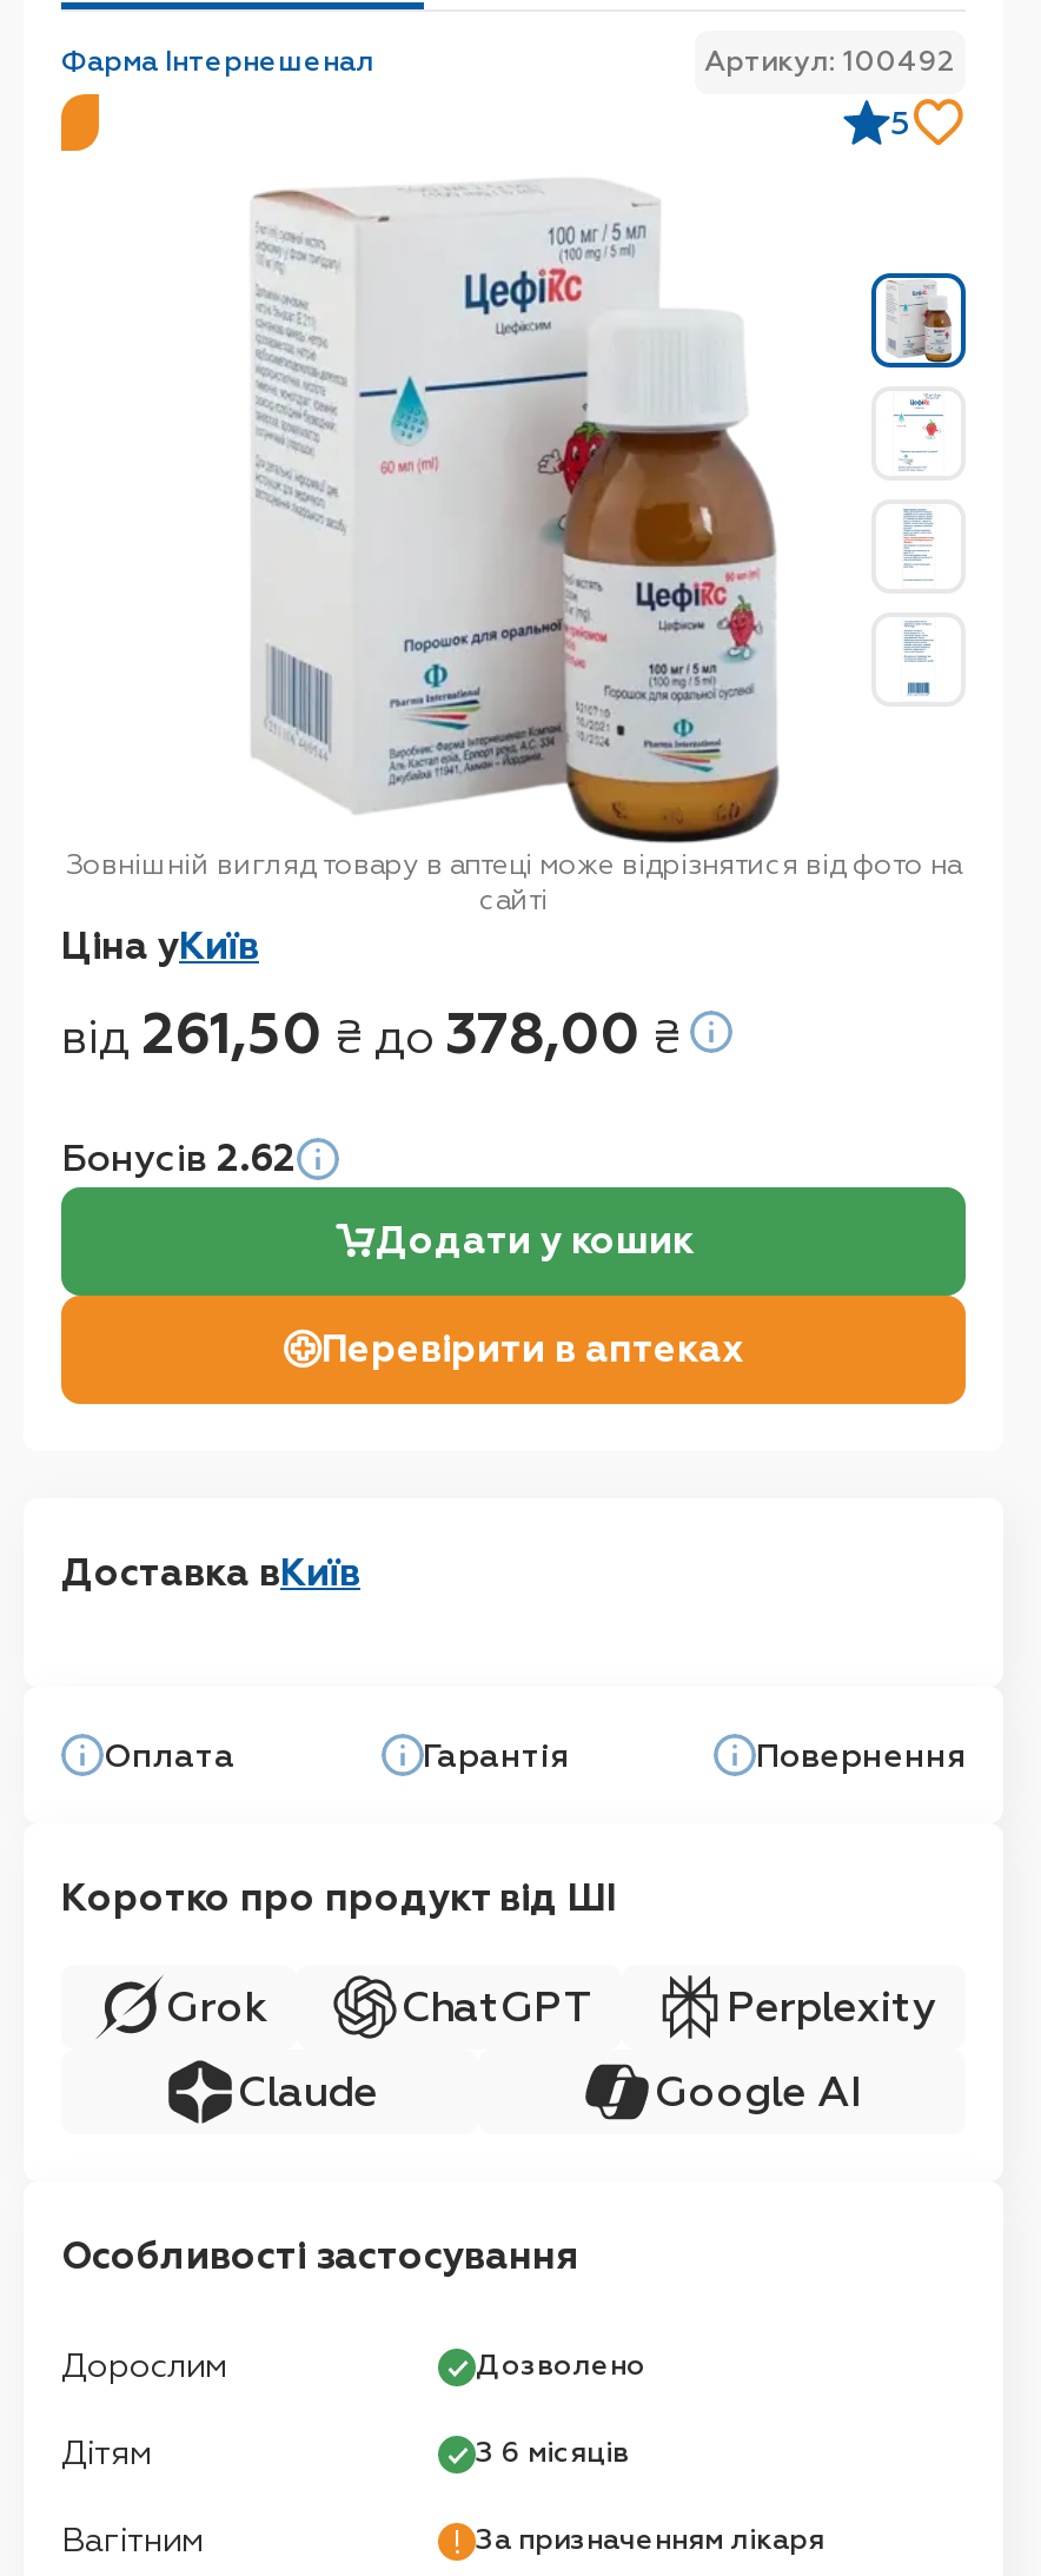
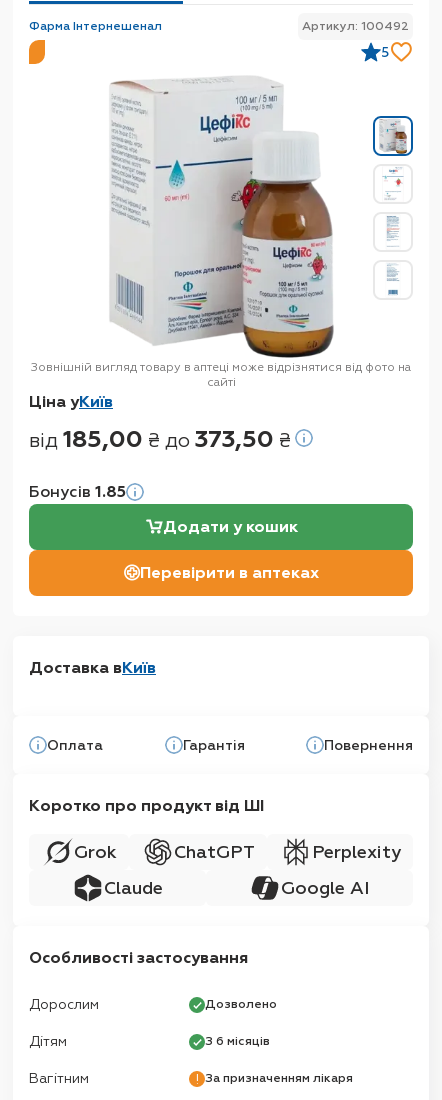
- від 261,50 ₴ до 378,00 ₴
+ від 185,00 ₴ до 373,50 ₴

- Бонусів 2.62
+ Бонусів 1.85
